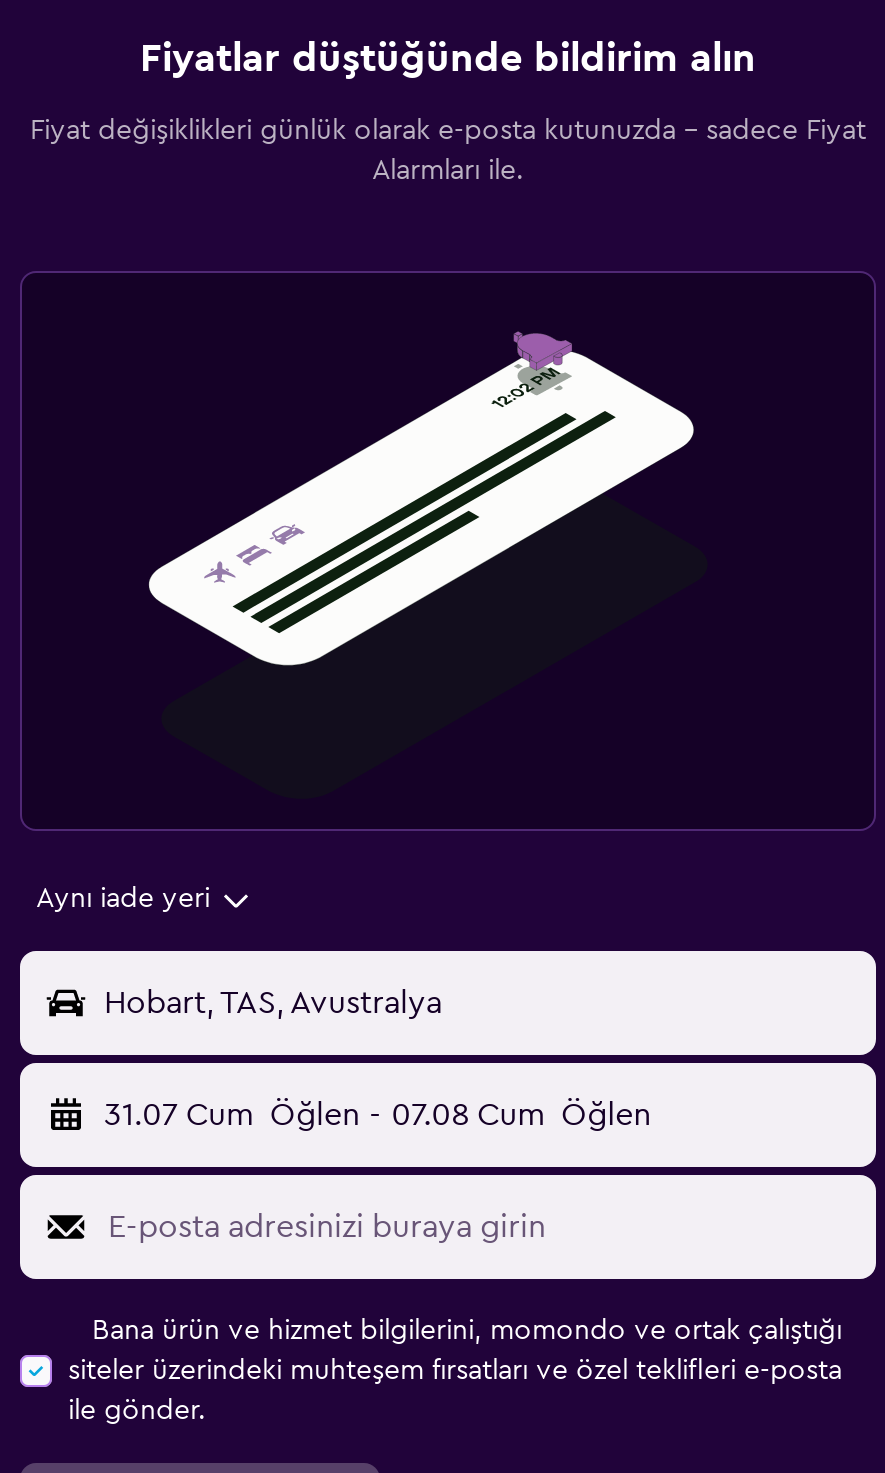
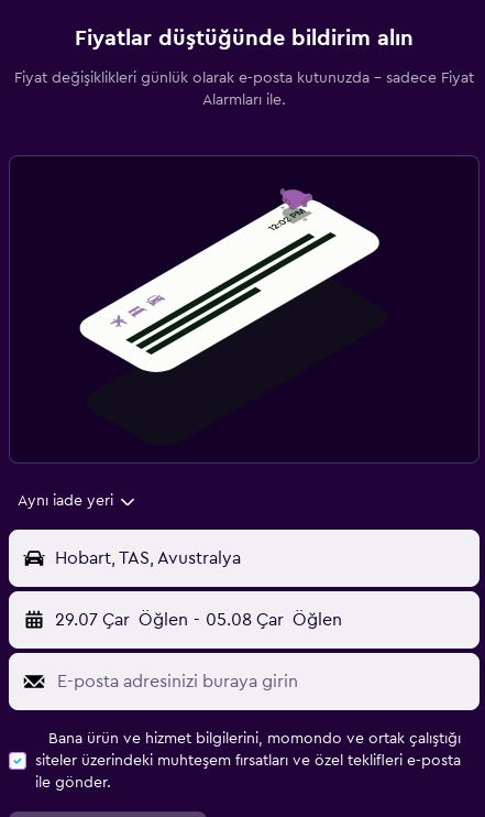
- 31.07 Cum Öğlen - 07.08 Cum Öğlen
+ 29.07 Çar Öğlen - 05.08 Çar Öğlen
